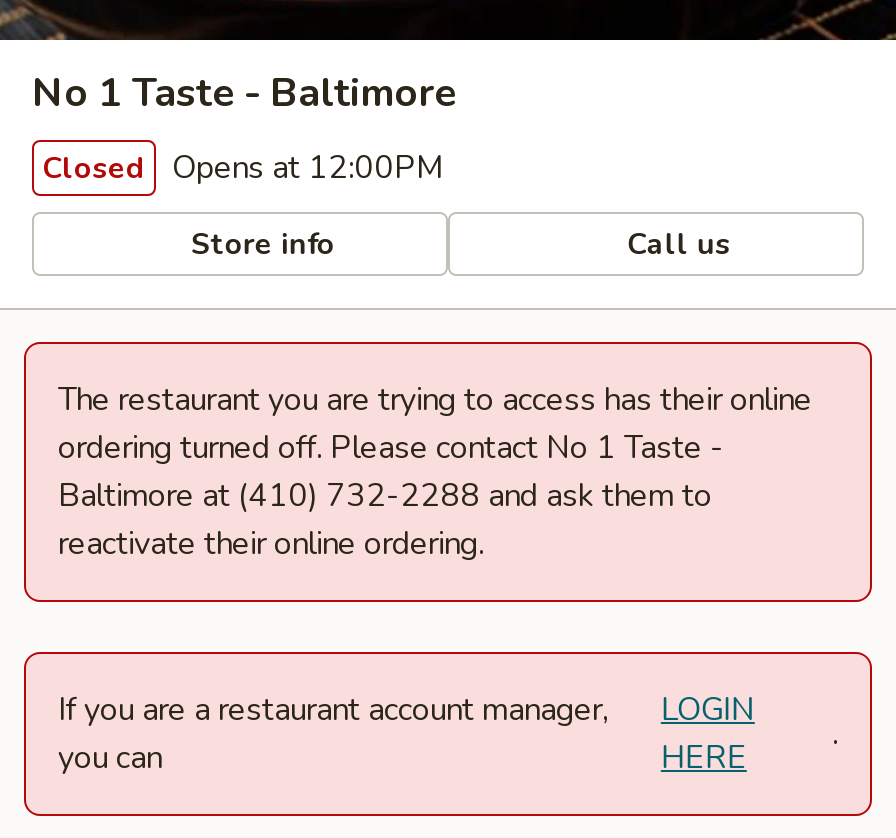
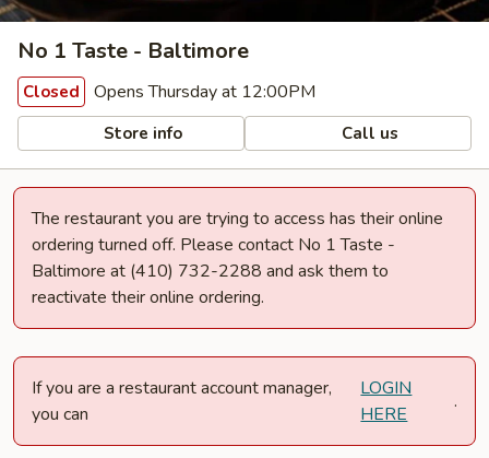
- Closed Opens at 12:00PM
+ Closed Opens Thursday at 12:00PM
